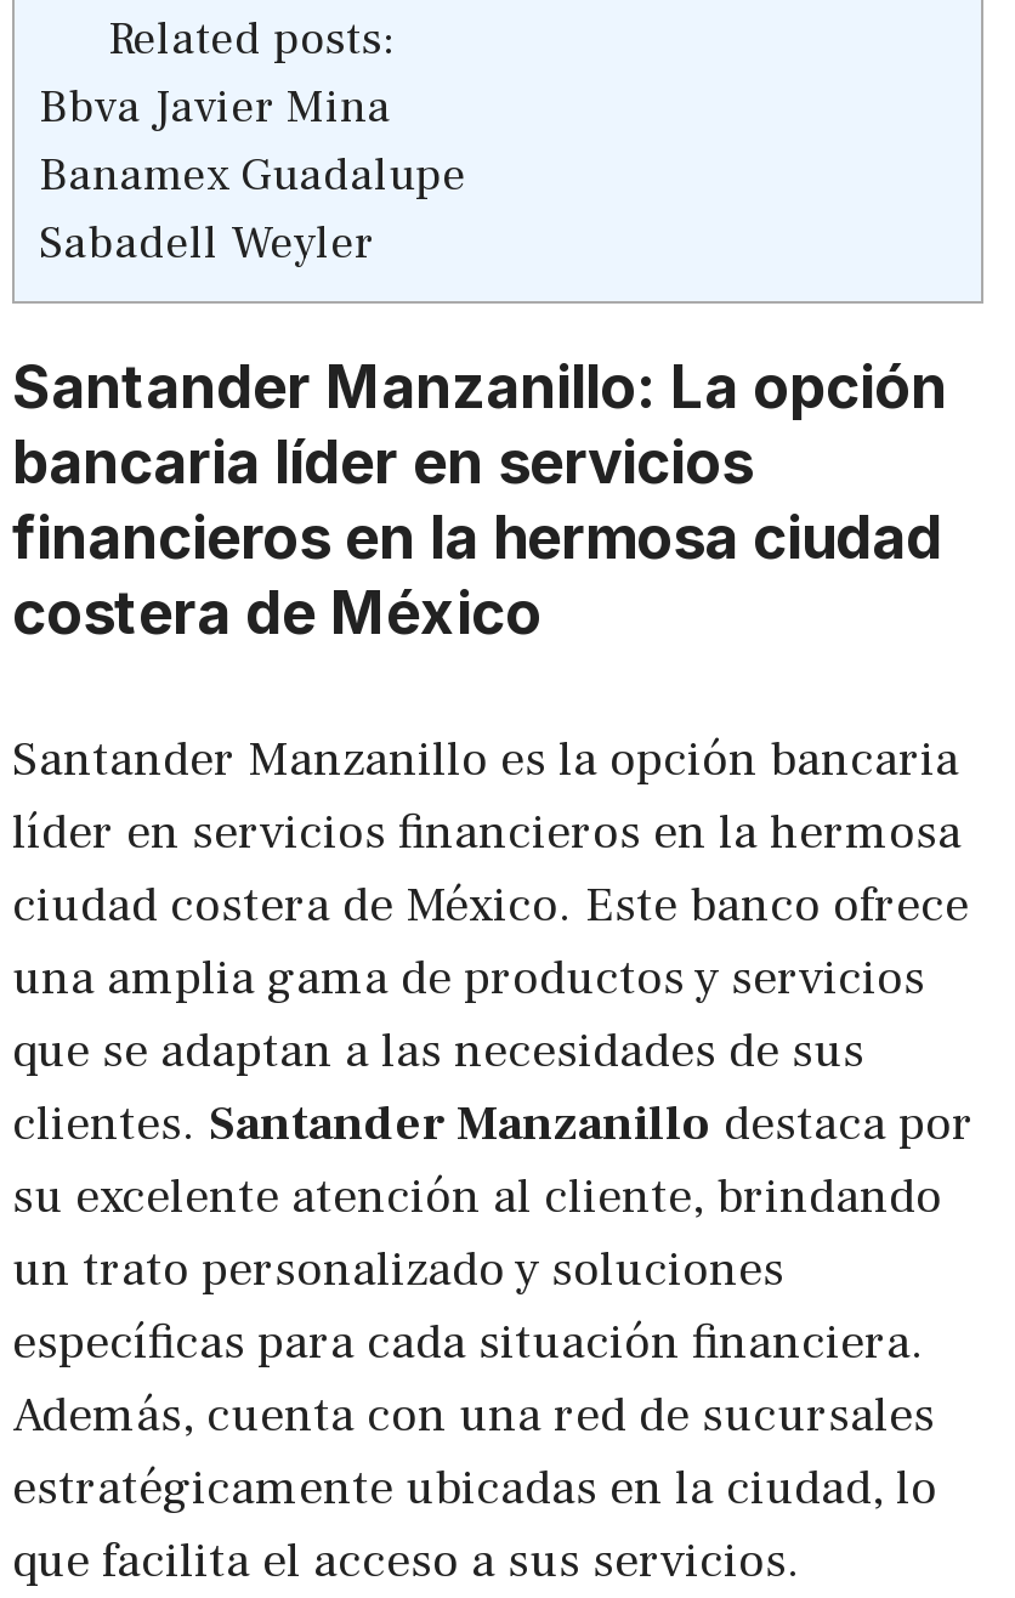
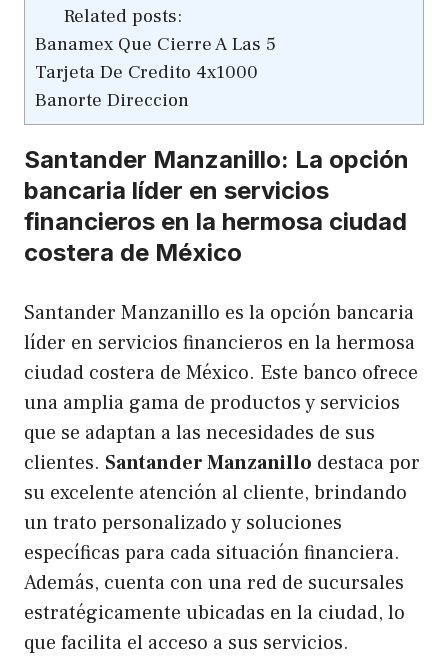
- Bbva Javier Mina
- Banamex Guadalupe
- Sabadell Weyler
+ Banamex Que Cierre A Las 5
+ Tarjeta De Credito 4x1000
+ Banorte Direccion
